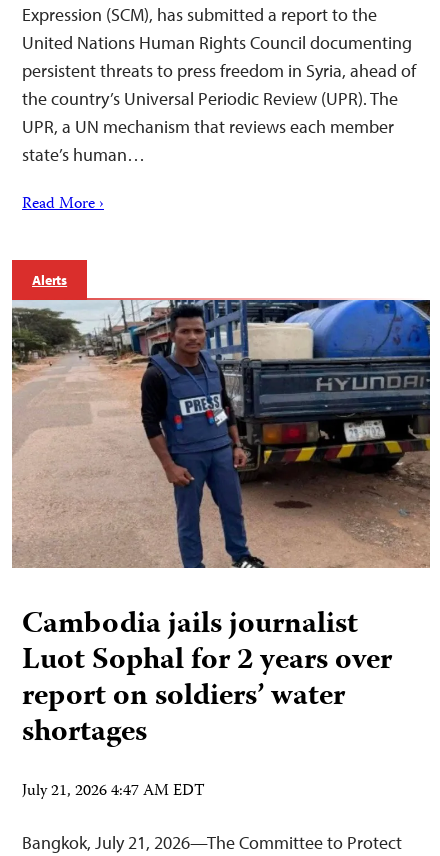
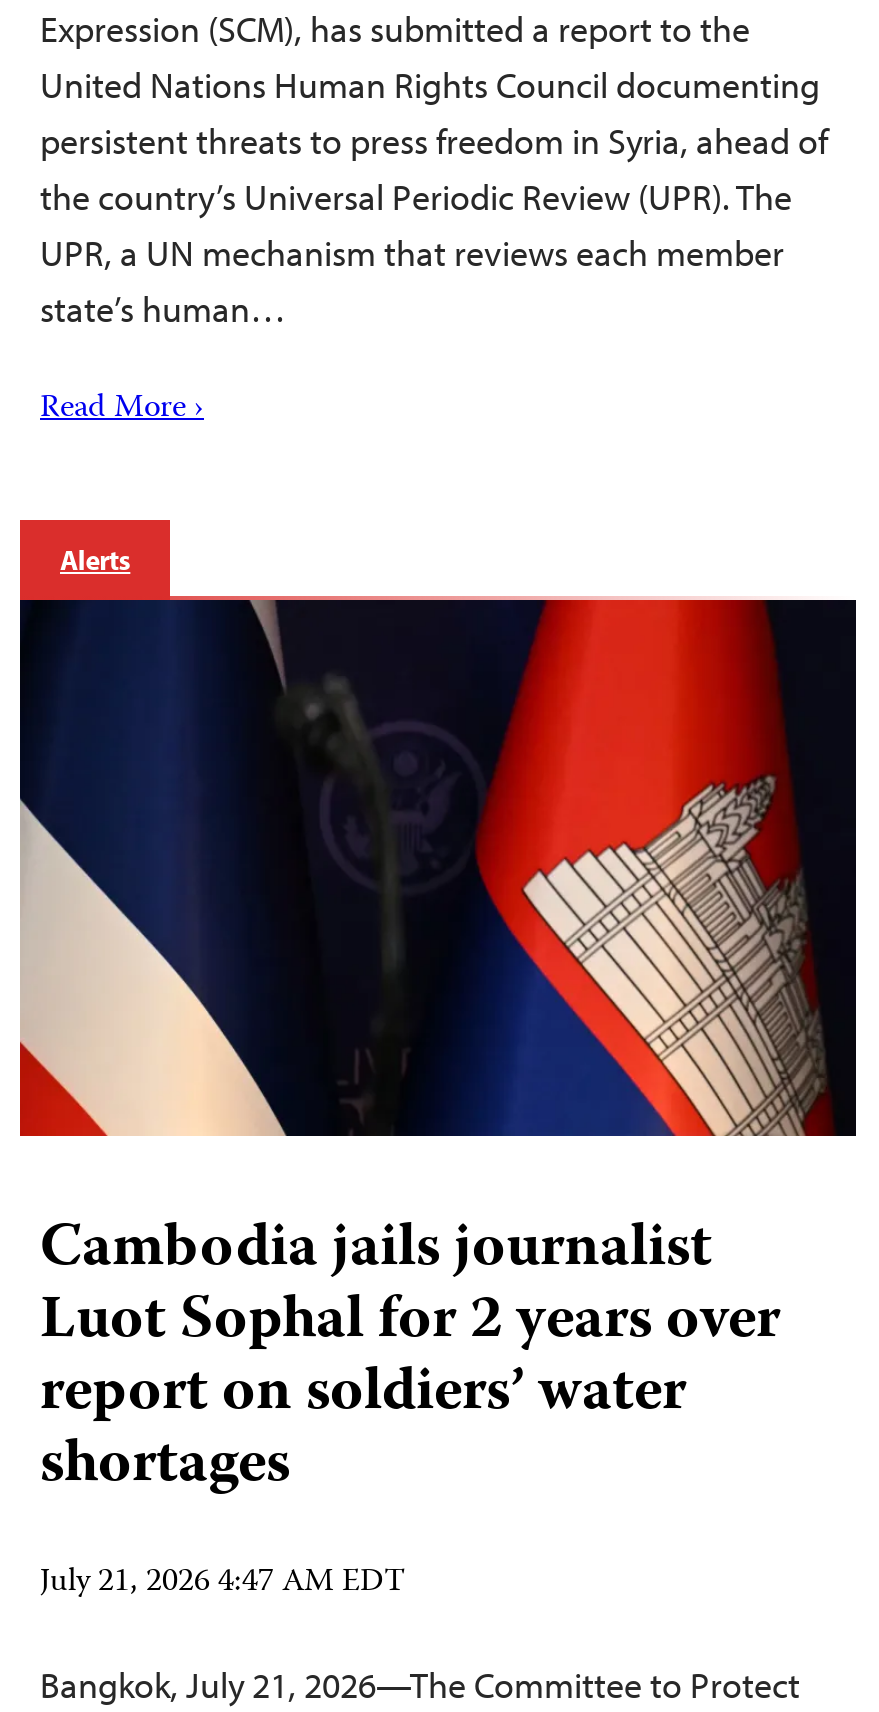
- [image]
+ [image]
